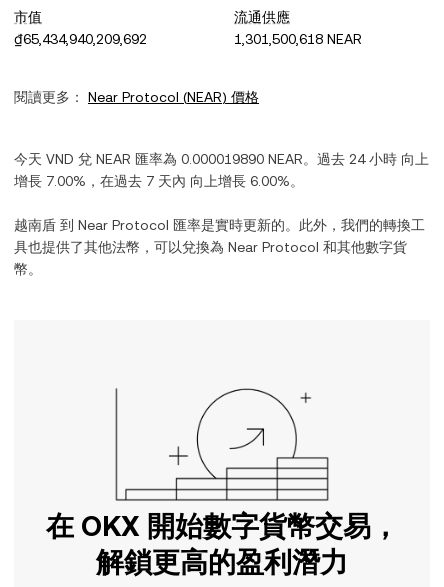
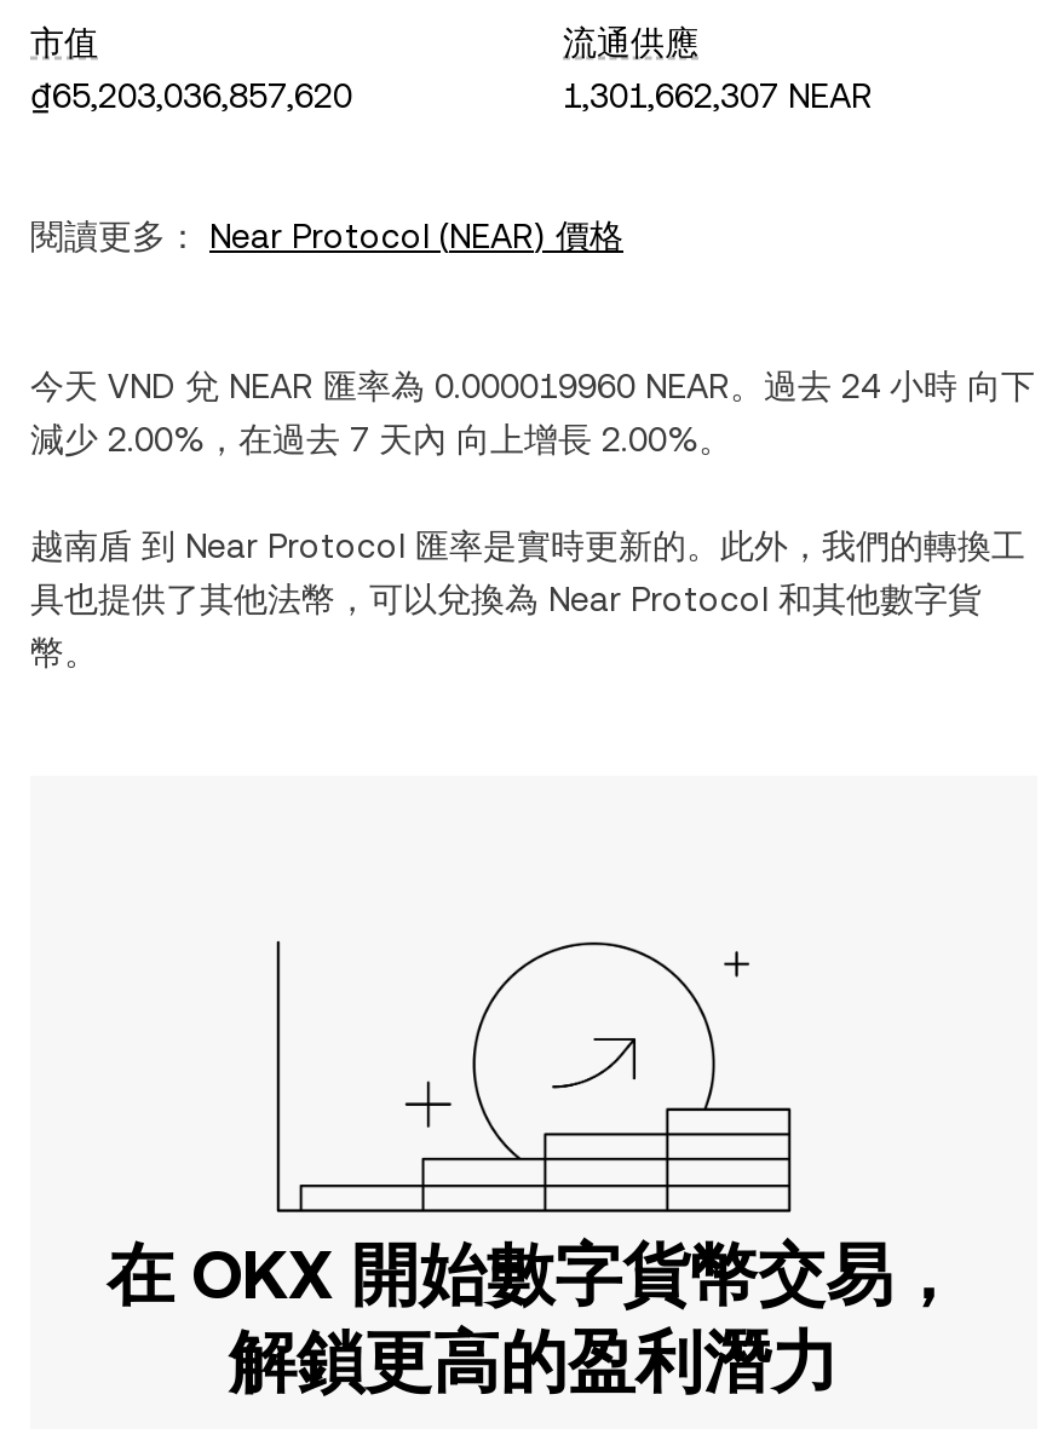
- ₫65,434,940,209,692
+ ₫65,203,036,857,620

- 1,301,500,618 NEAR
+ 1,301,662,307 NEAR

- 今天VND兌NEAR匯率為0.000019890 NEAR。過去 24 小時向上
+ 今天VND兌NEAR匯率為0.000019960 NEAR。過去 24 小時向下

- 增長 7.00%，在過去 7 天內向上增長 6.00%。
+ 減少 2.00%，在過去 7 天內向上增長 2.00%。
